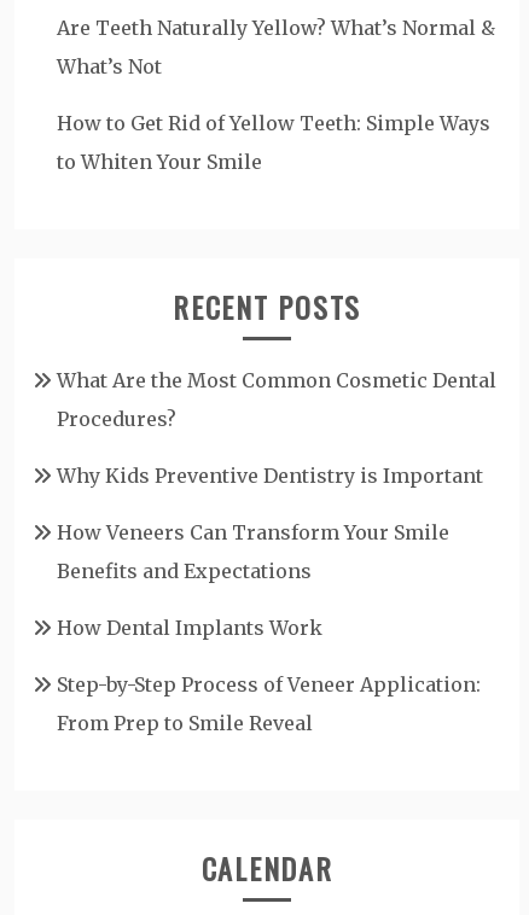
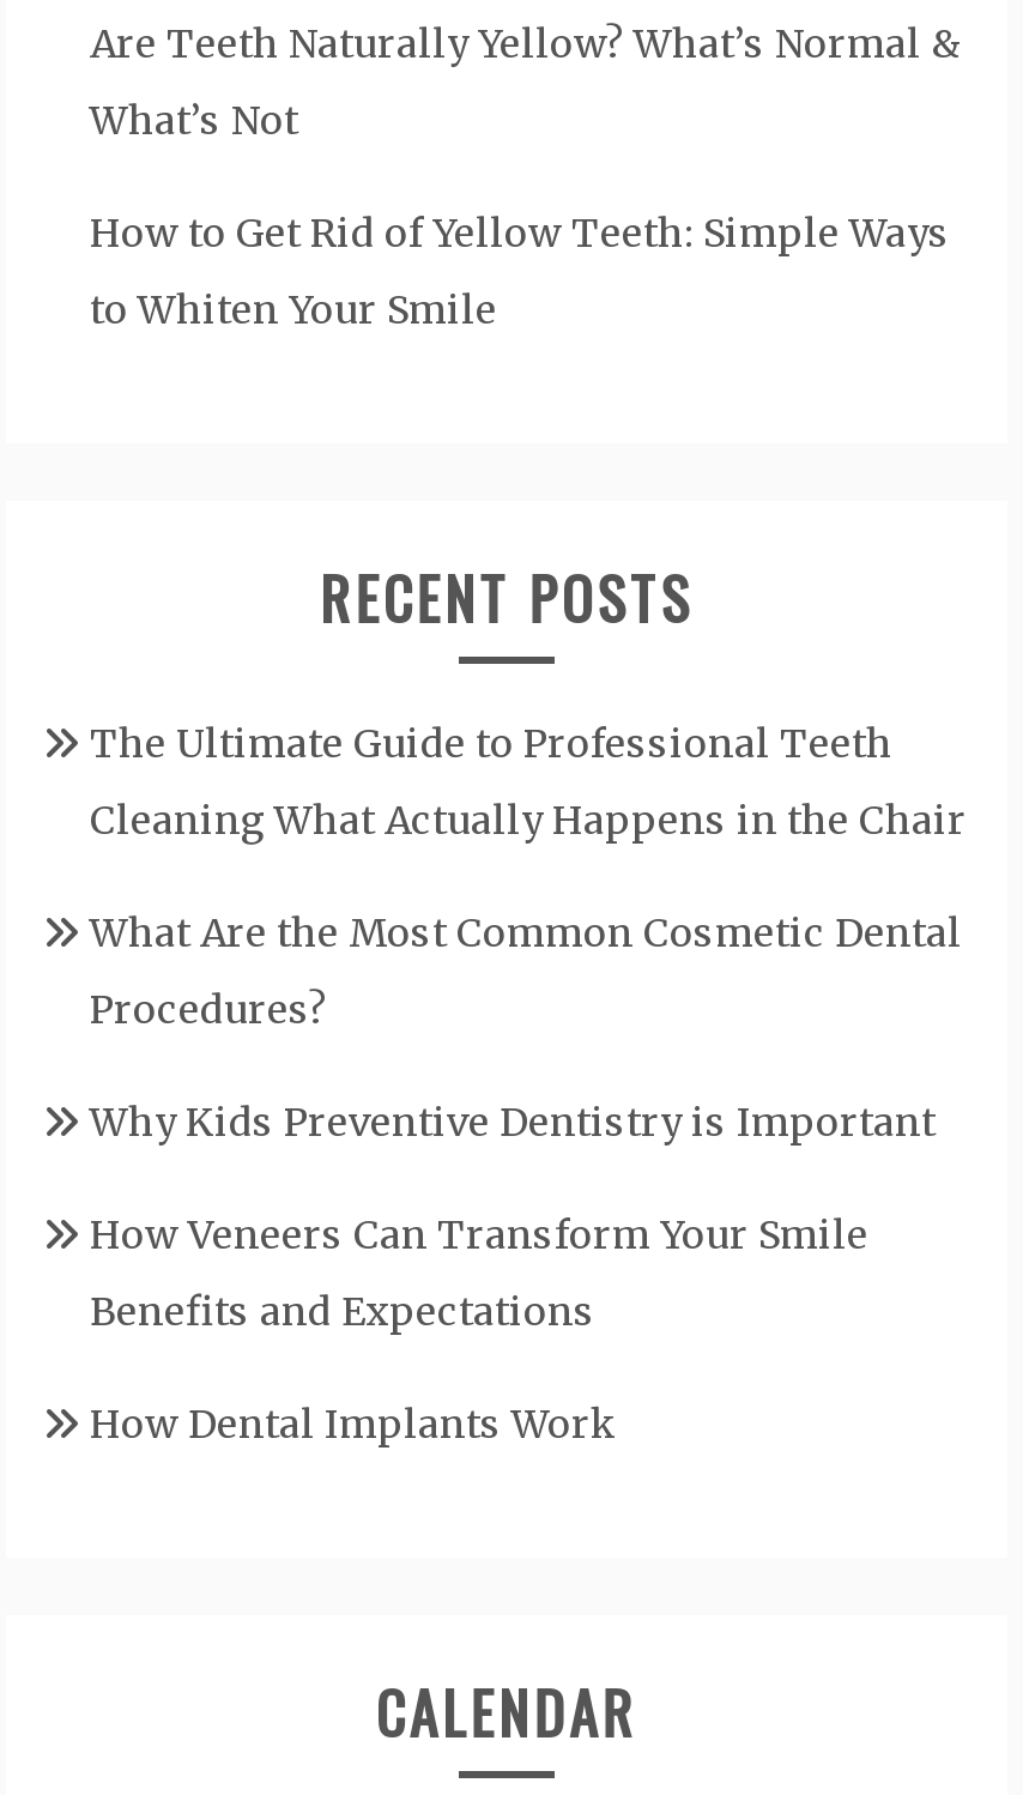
+ The Ultimate Guide to Professional Teeth
+ Cleaning What Actually Happens in the Chair

moved down: What Are the Most Common Cosmetic Dental | Procedures? | Why Kids Preventive Dentistry is Important | How Veneers Can Transform Your Smile | Benefits and Expectations | How Dental Implants Work

- Step-by-Step Process of Veneer Application:
- From Prep to Smile Reveal
